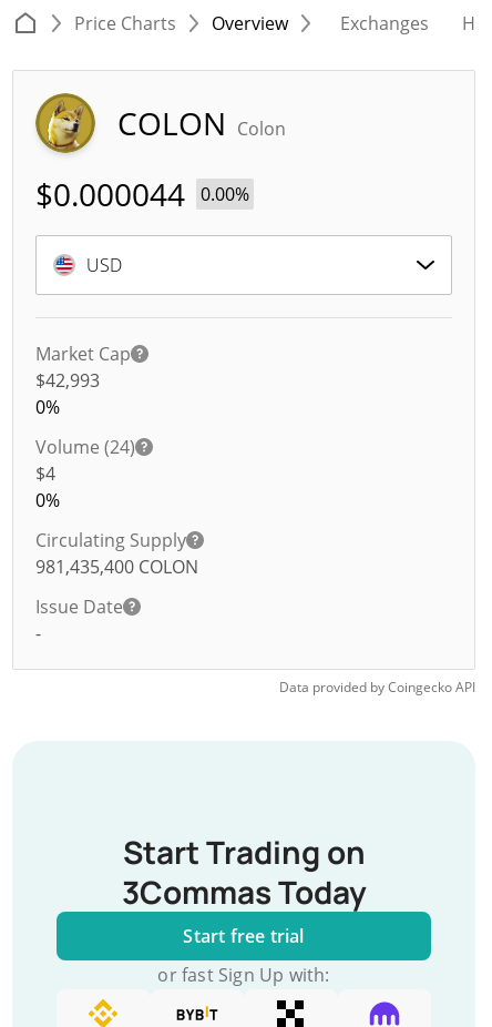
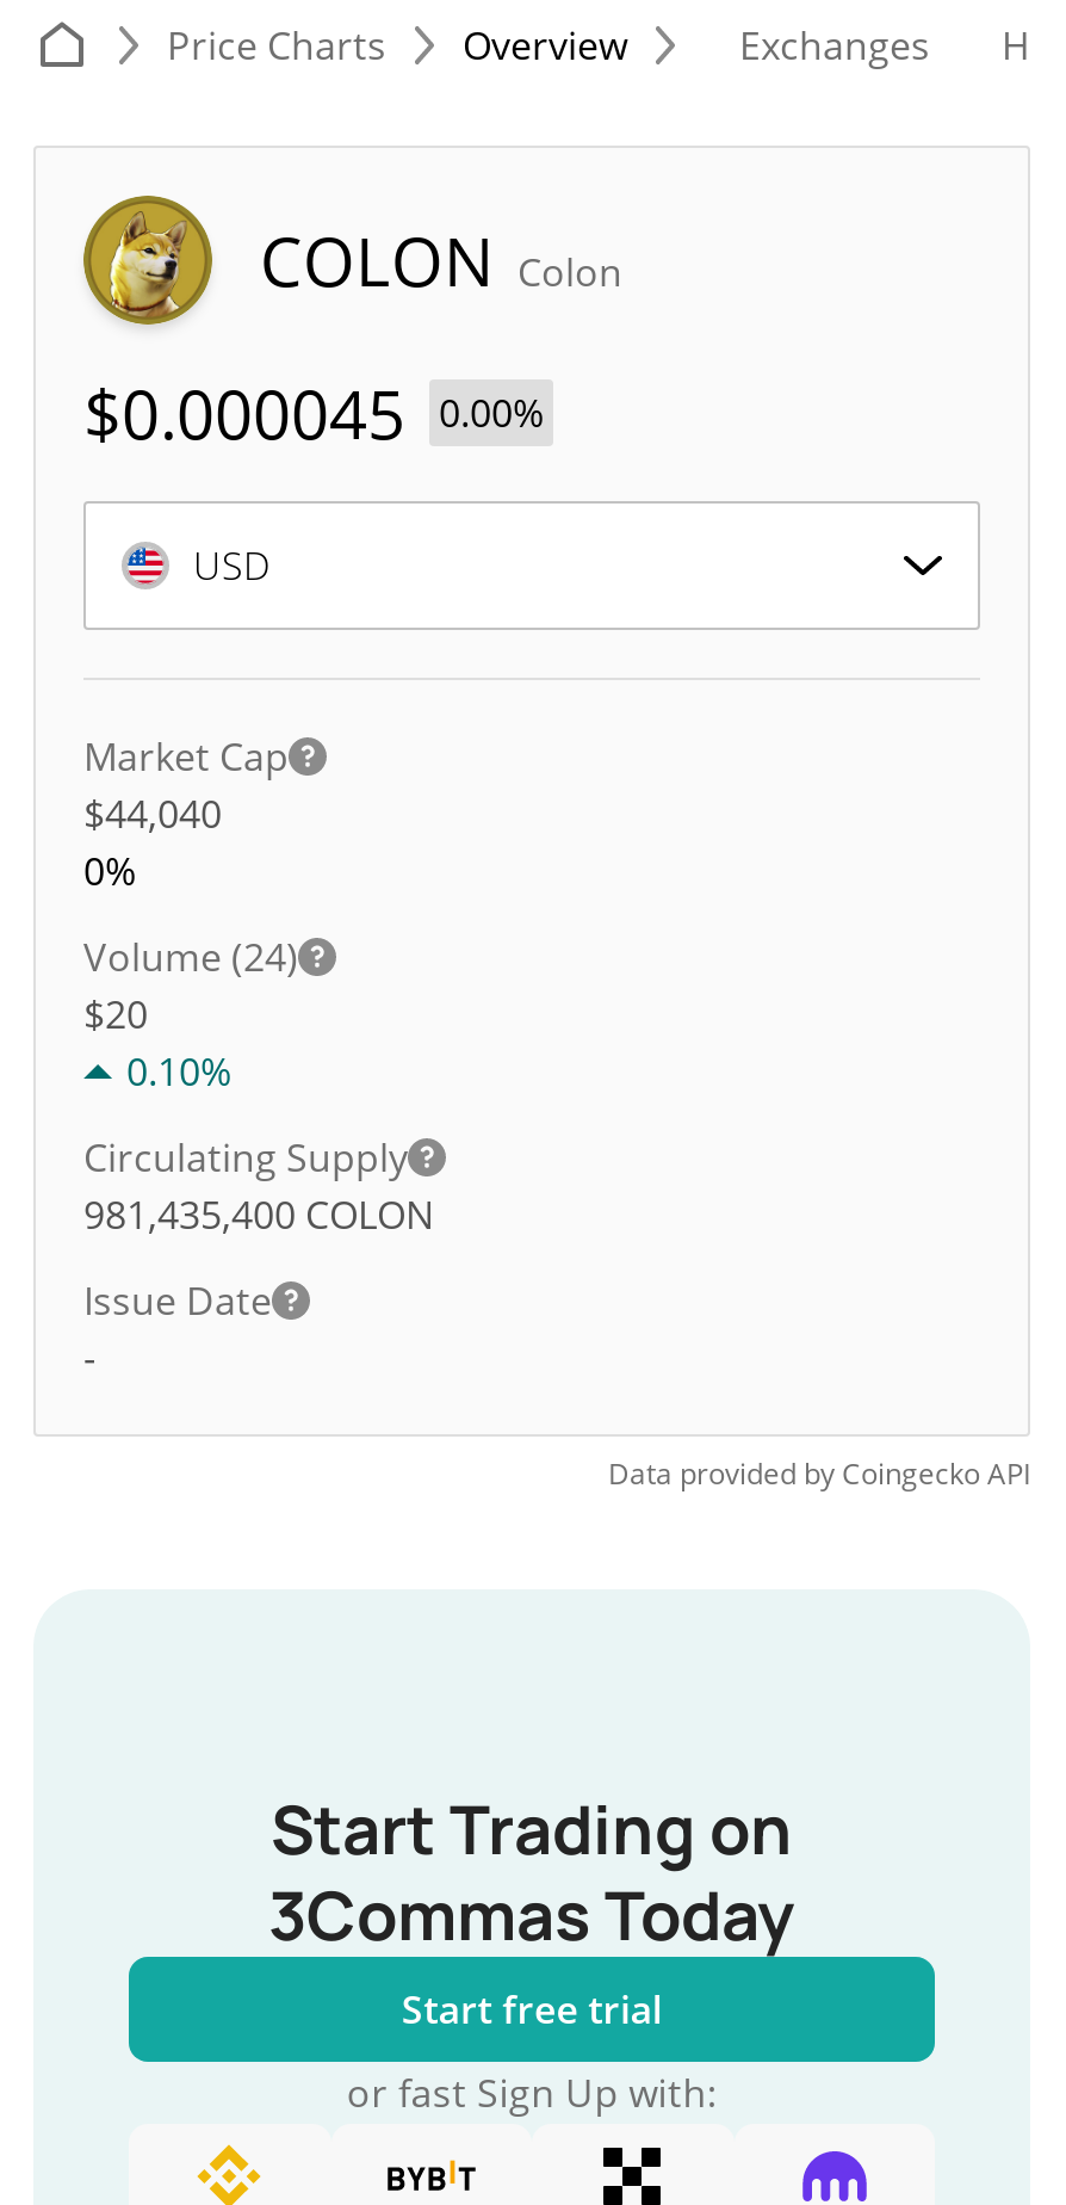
- $0.000044 0.00%
+ $0.000045 0.00%

- $42,993
+ $44,040

- $4
+ $20

- 0%
+ 0.10%
